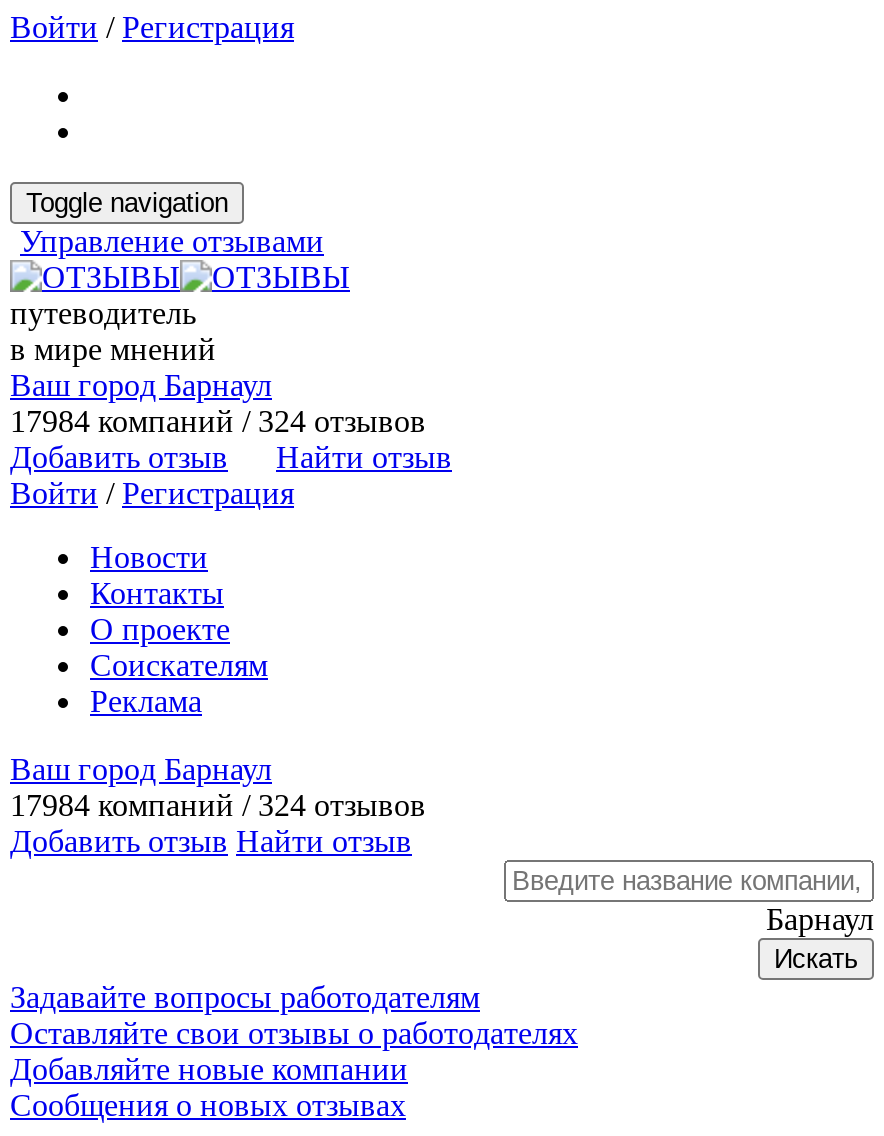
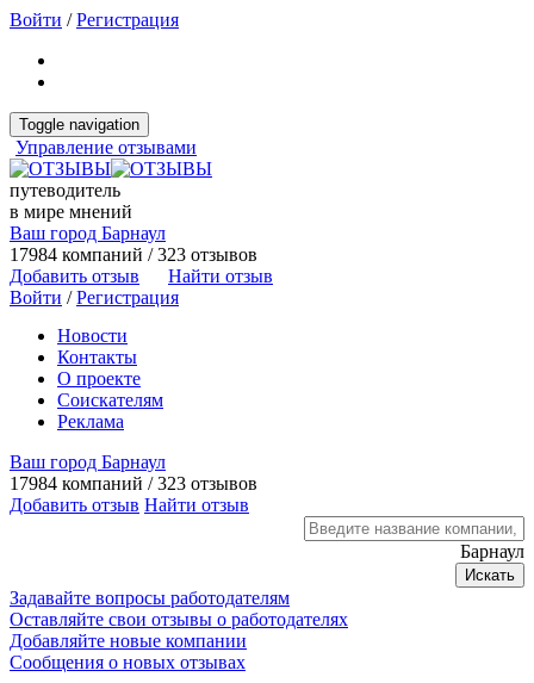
- 17984 компаний / 324 отзывов
+ 17984 компаний / 323 отзывов

- 17984 компаний / 324 отзывов
+ 17984 компаний / 323 отзывов
